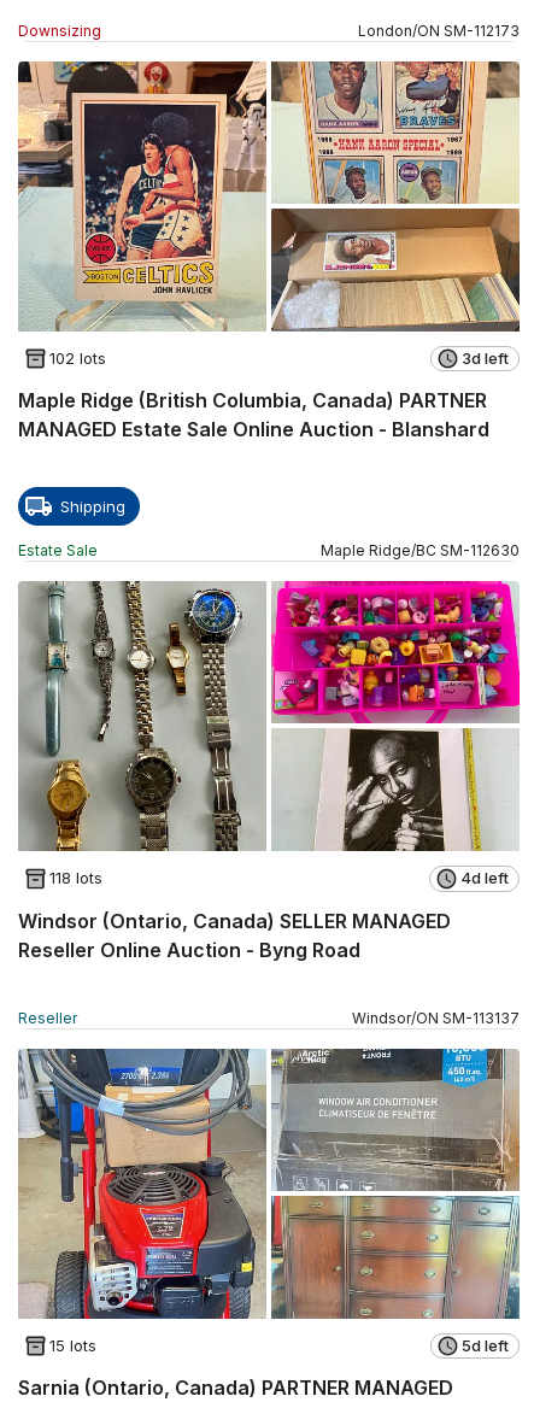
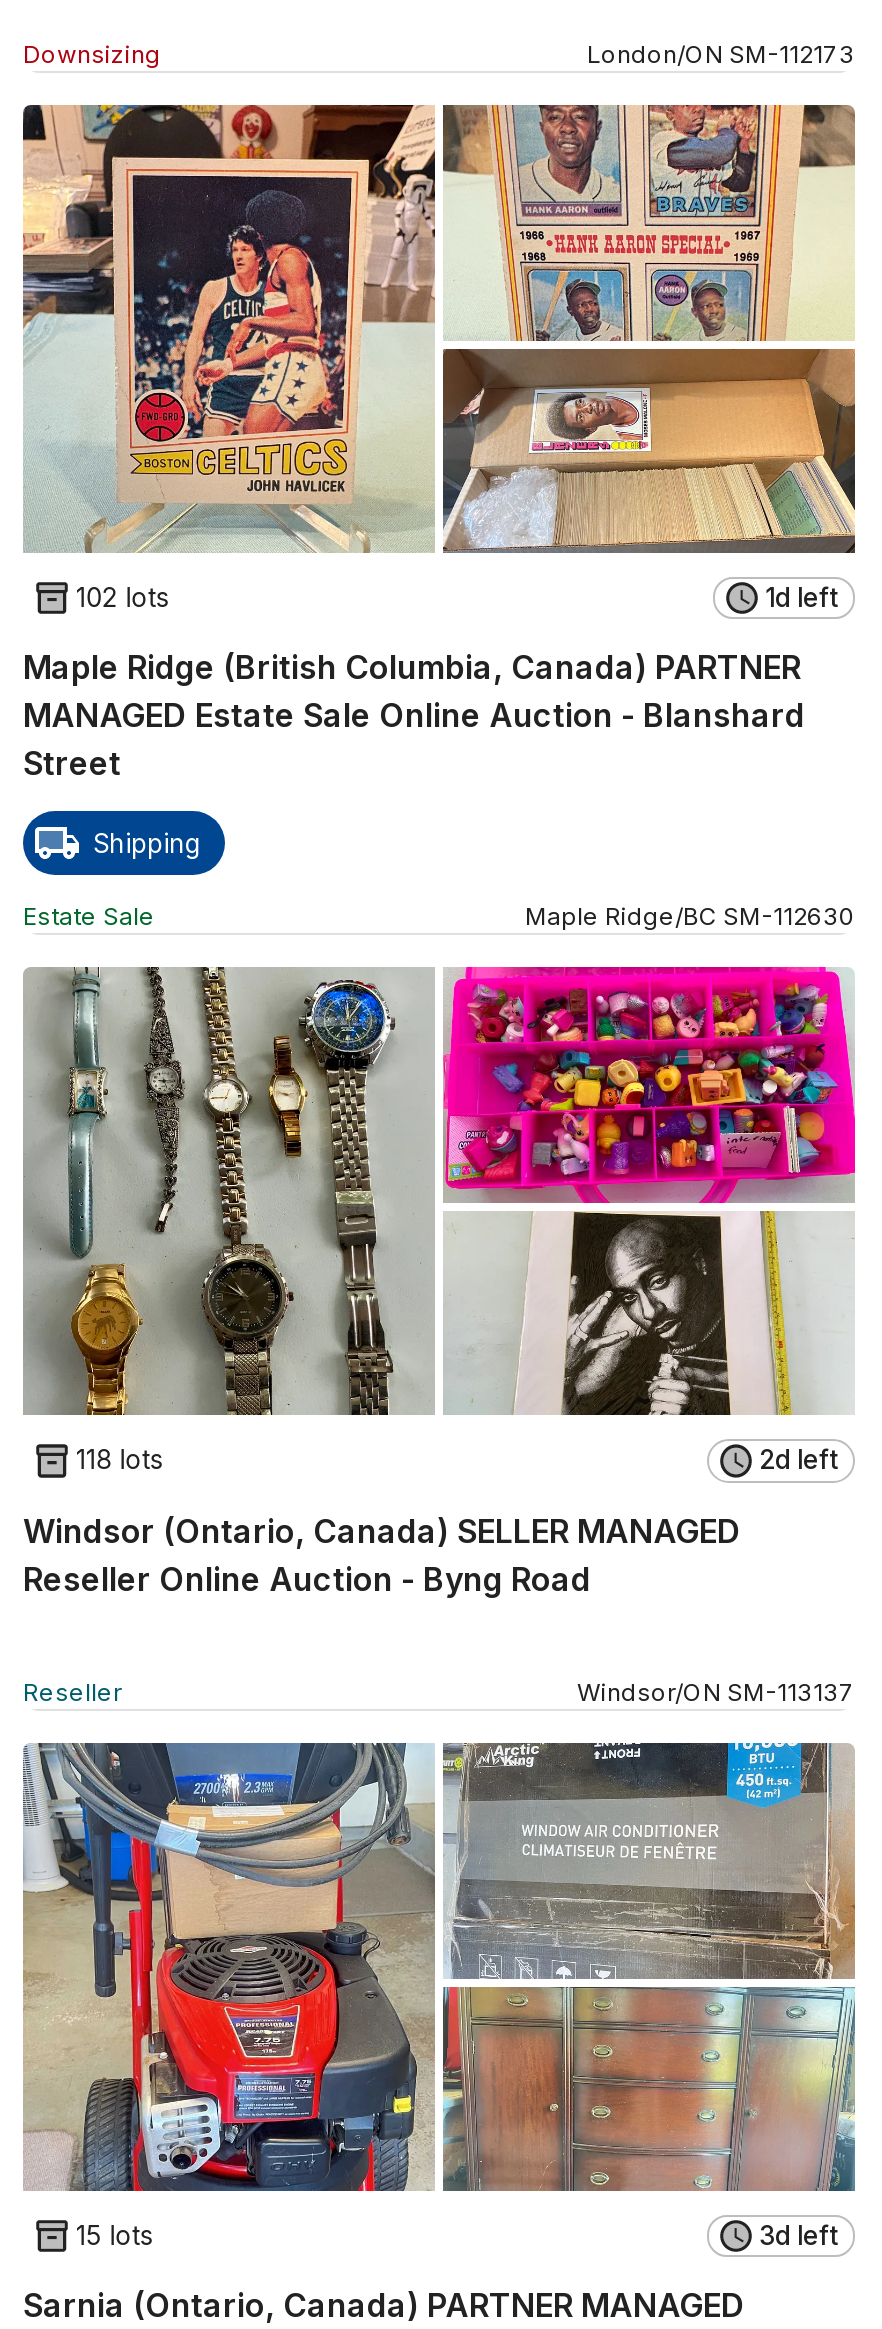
- 3d left
+ 1d left

+ Street

- 4d left
+ 2d left

- 5d left
+ 3d left
